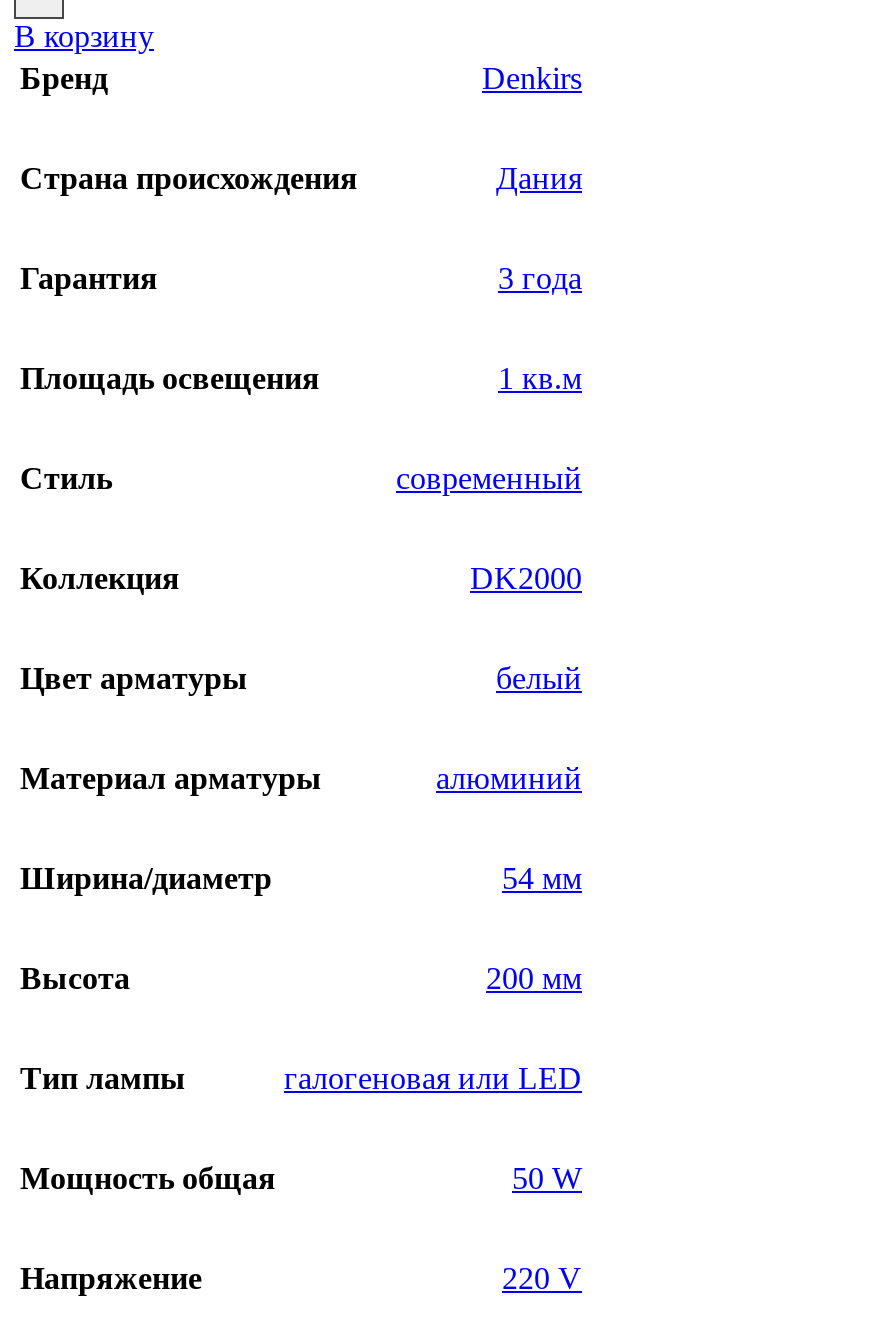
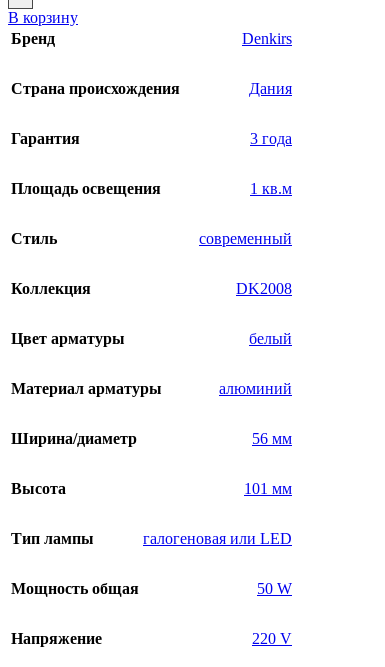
- DK2000
+ DK2008

- 54 мм
+ 56 мм

- 200 мм
+ 101 мм
